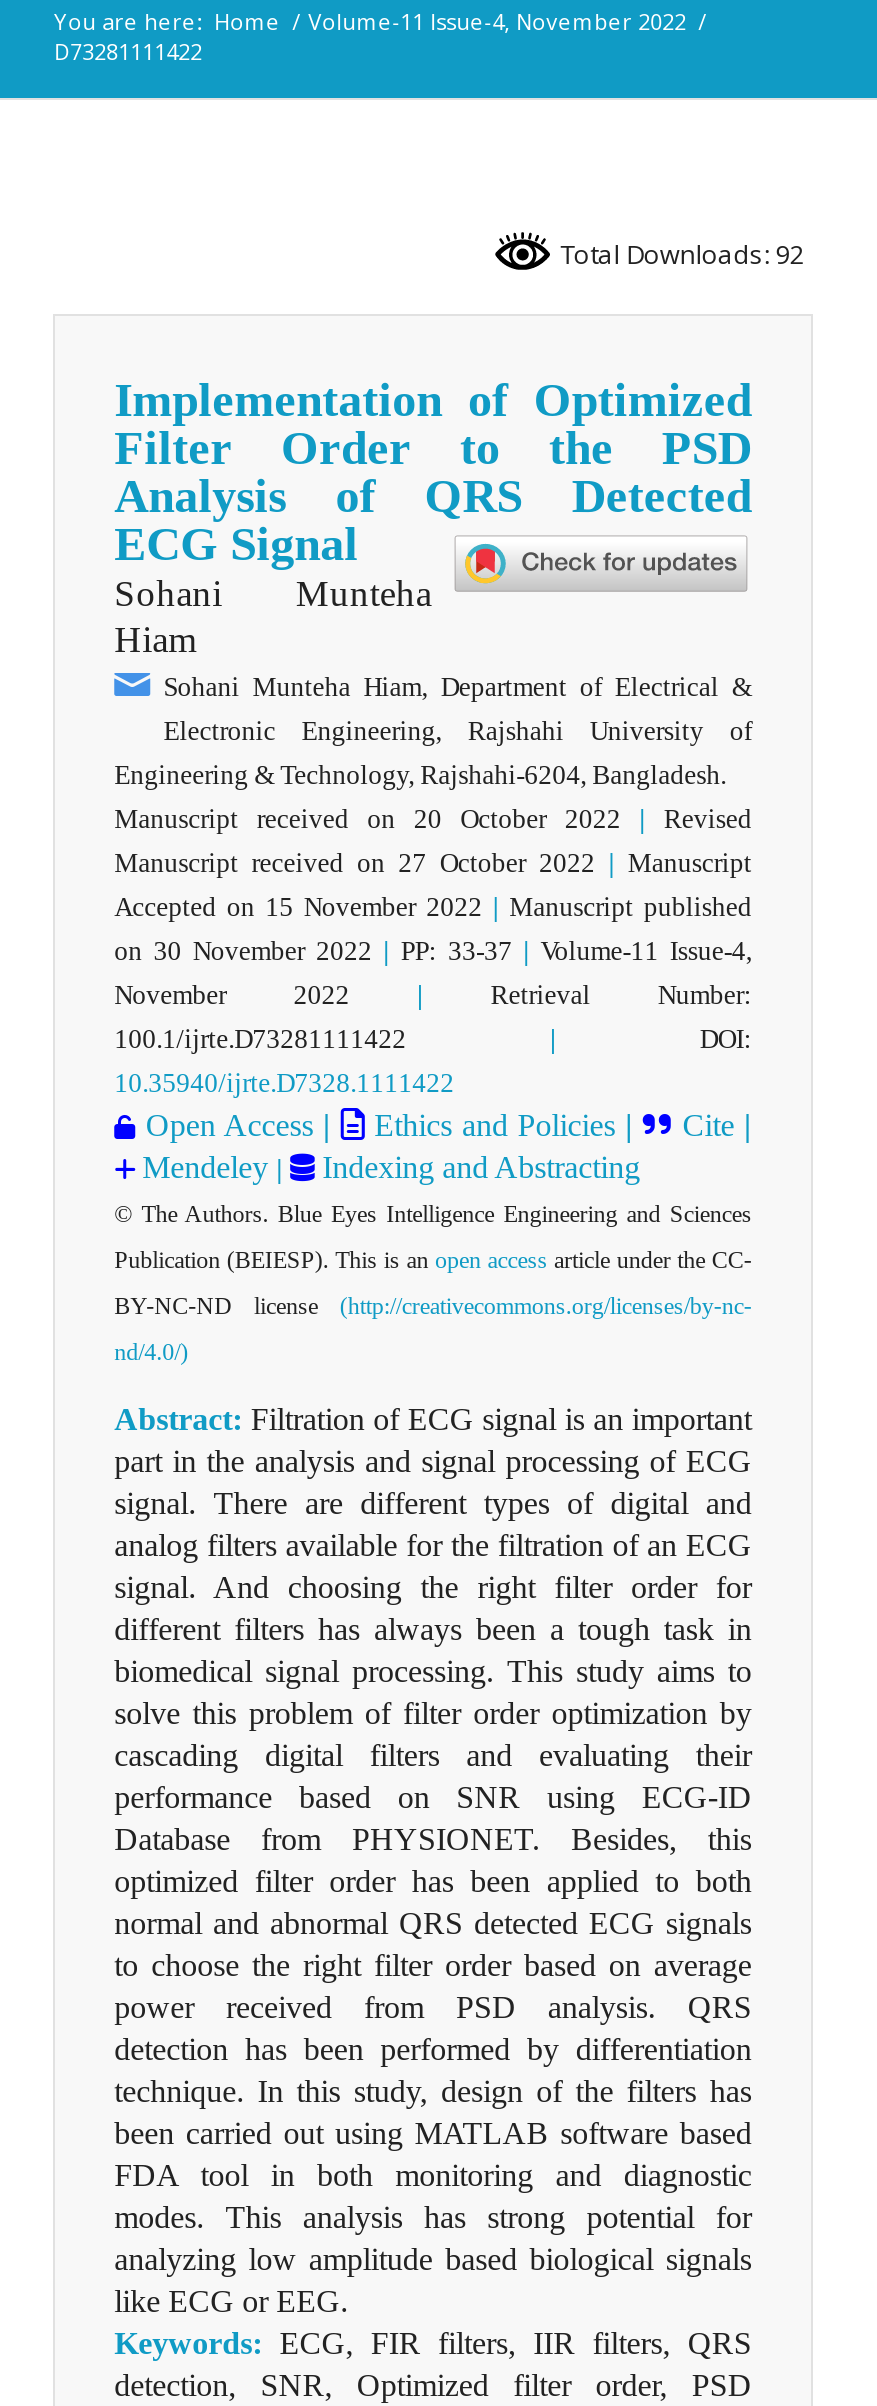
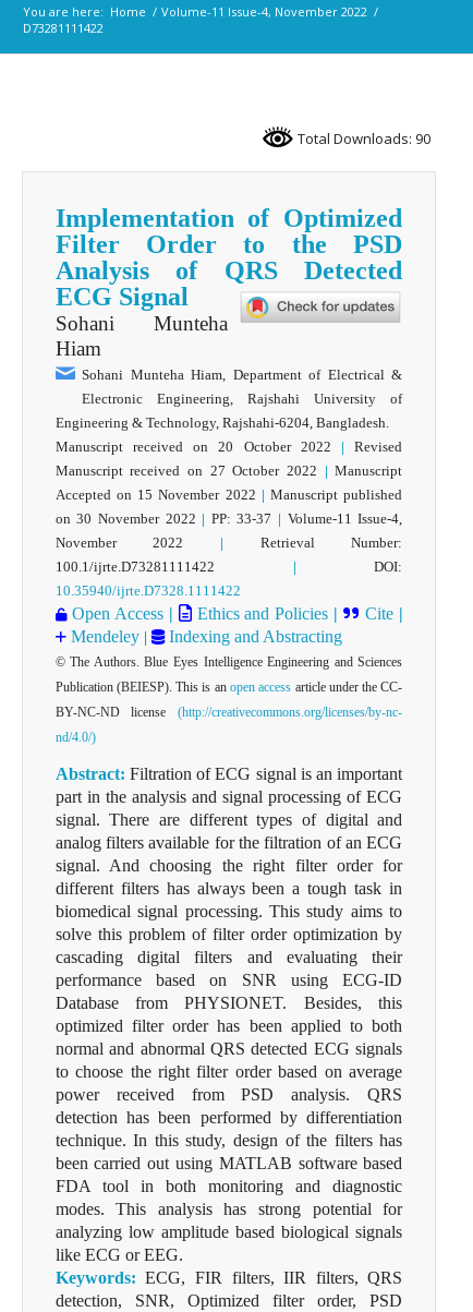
- Total Downloads: 92
+ Total Downloads: 90
